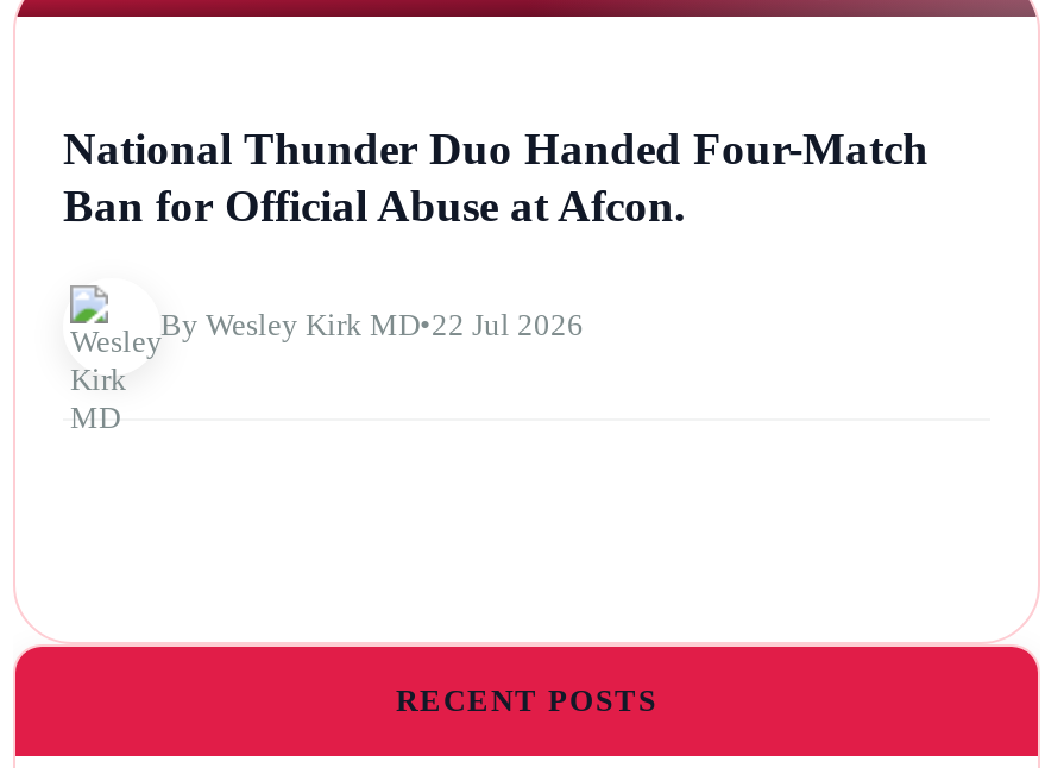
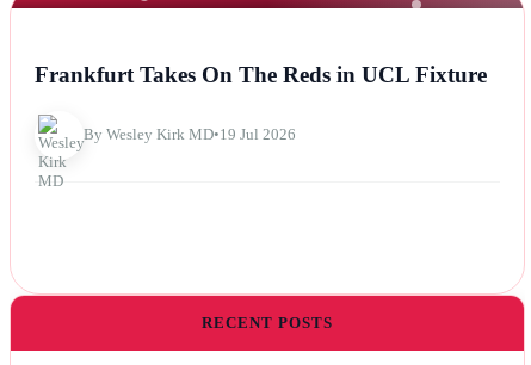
- National Thunder Duo Handed Four-Match
- Ban for Official Abuse at Afcon.
+ Frankfurt Takes On The Reds in UCL Fixture

- By Wesley Kirk MD•22 Jul 2026
+ By Wesley Kirk MD•19 Jul 2026
